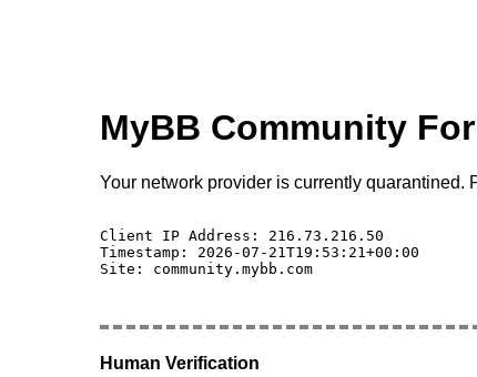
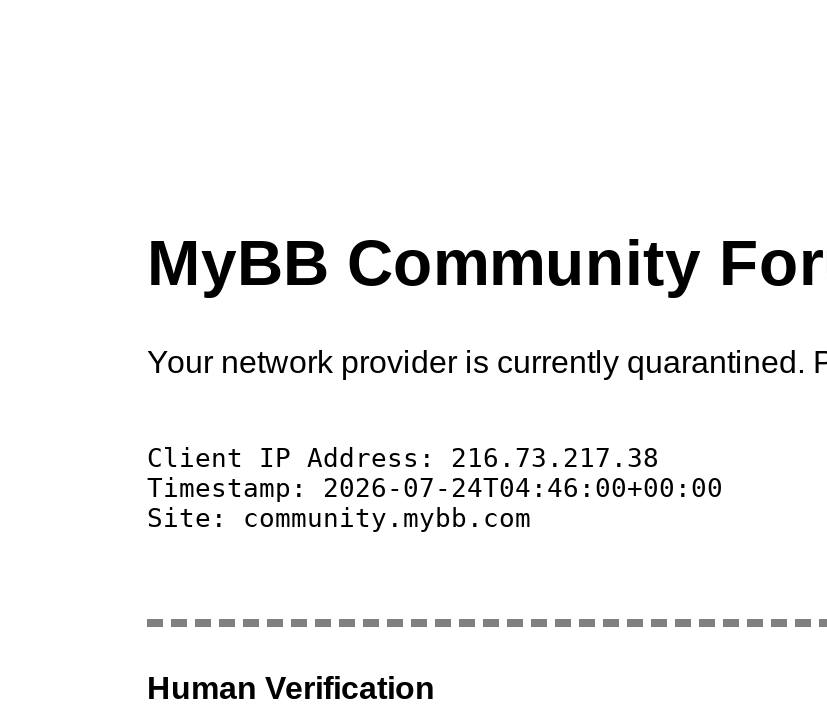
- Client IP Address: 216.73.216.50
+ Client IP Address: 216.73.217.38

- Timestamp: 2026-07-21T19:53:21+00:00
+ Timestamp: 2026-07-24T04:46:00+00:00
